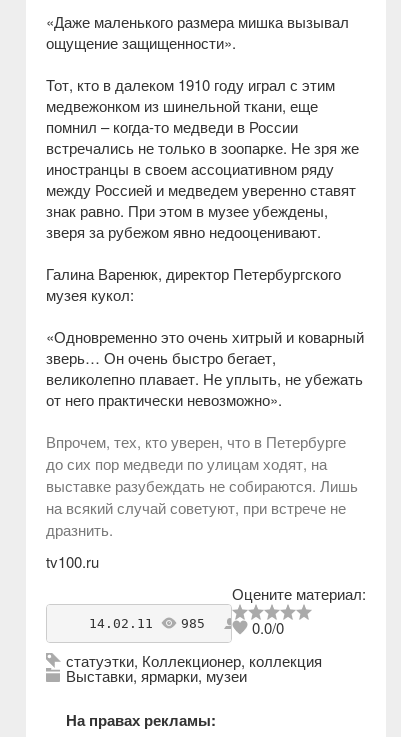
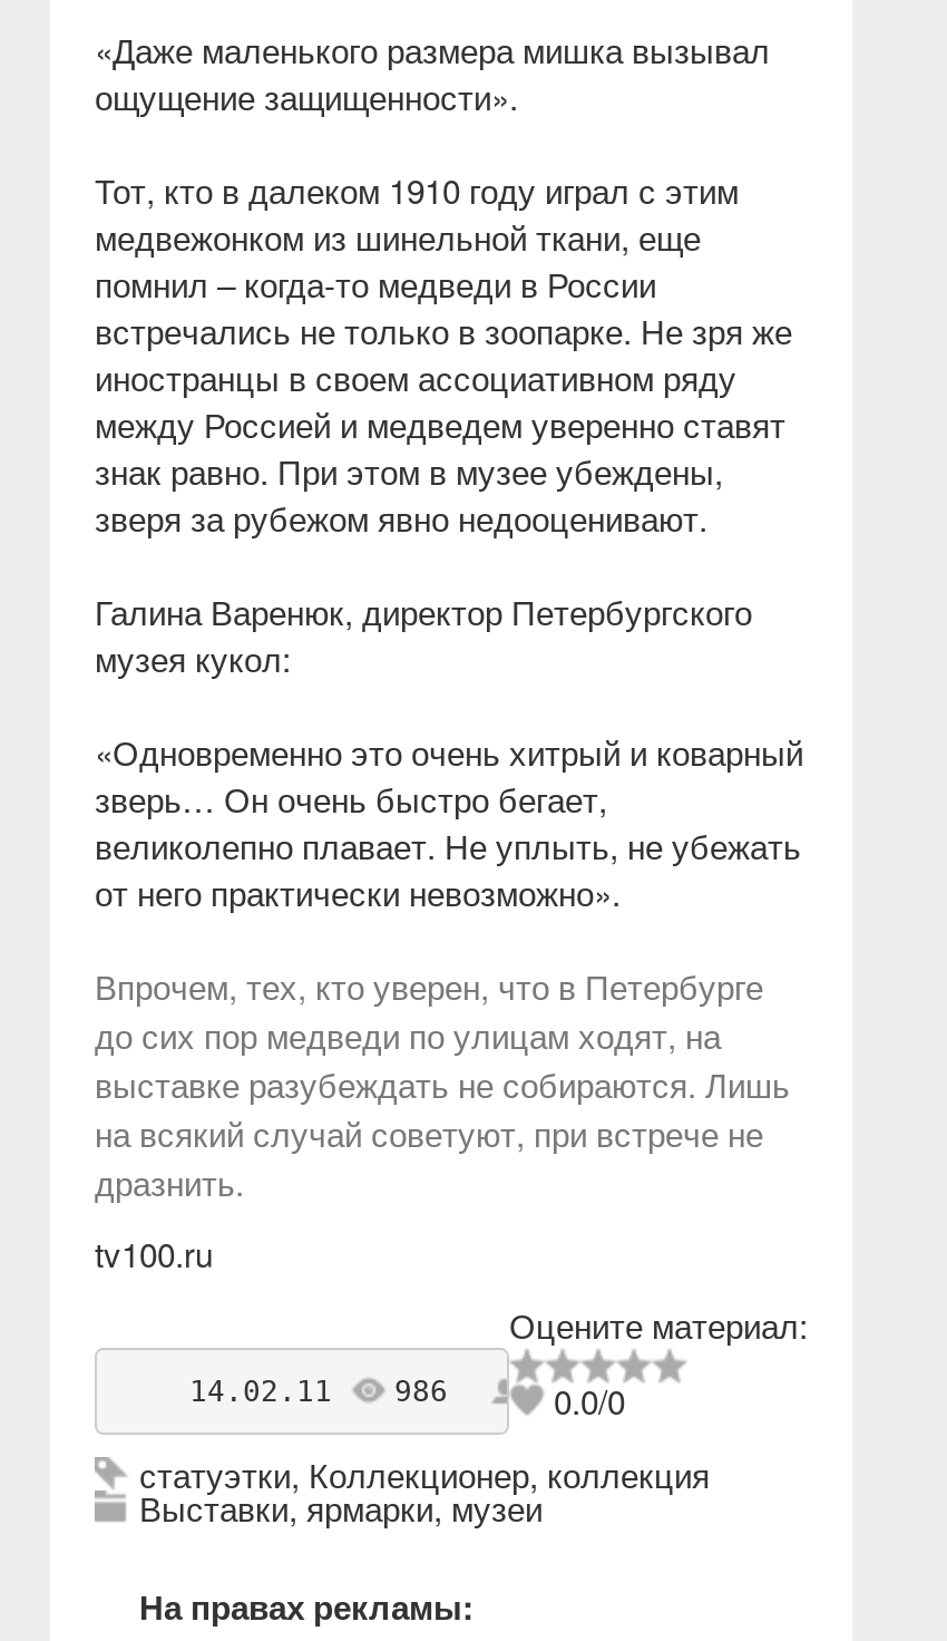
- 14.02.11 985
+ 14.02.11 986
